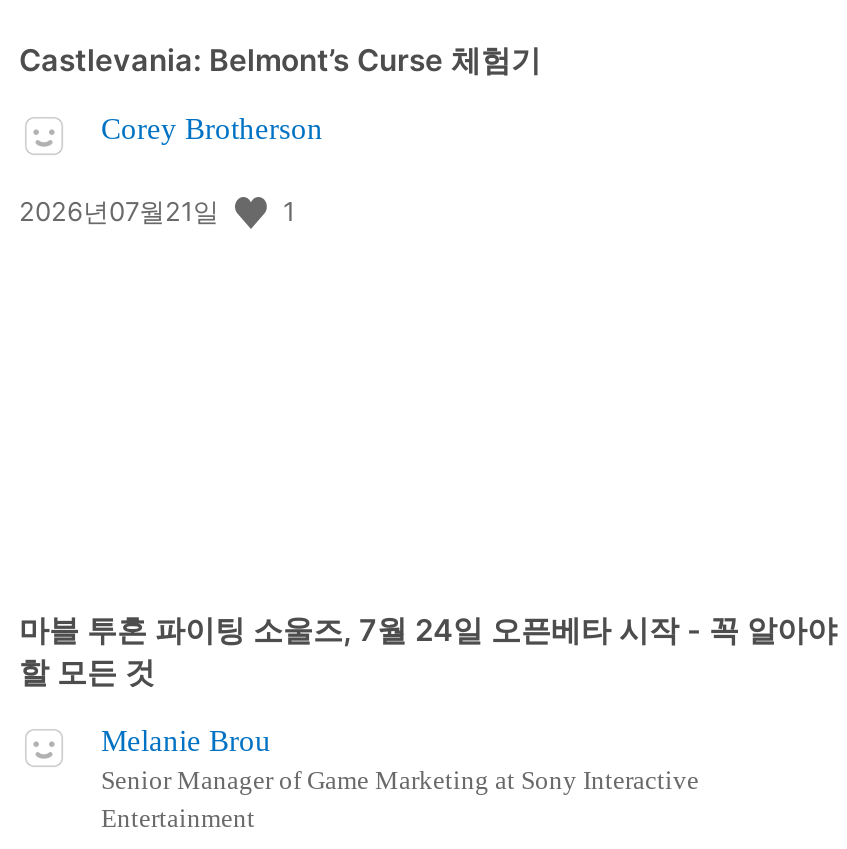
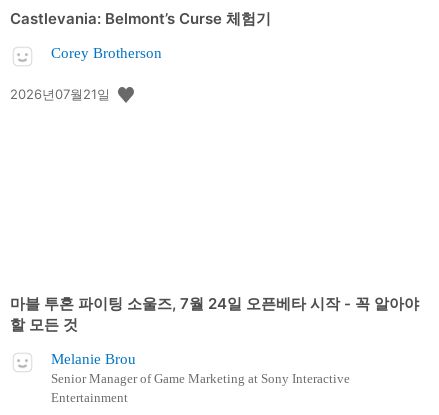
- 1
